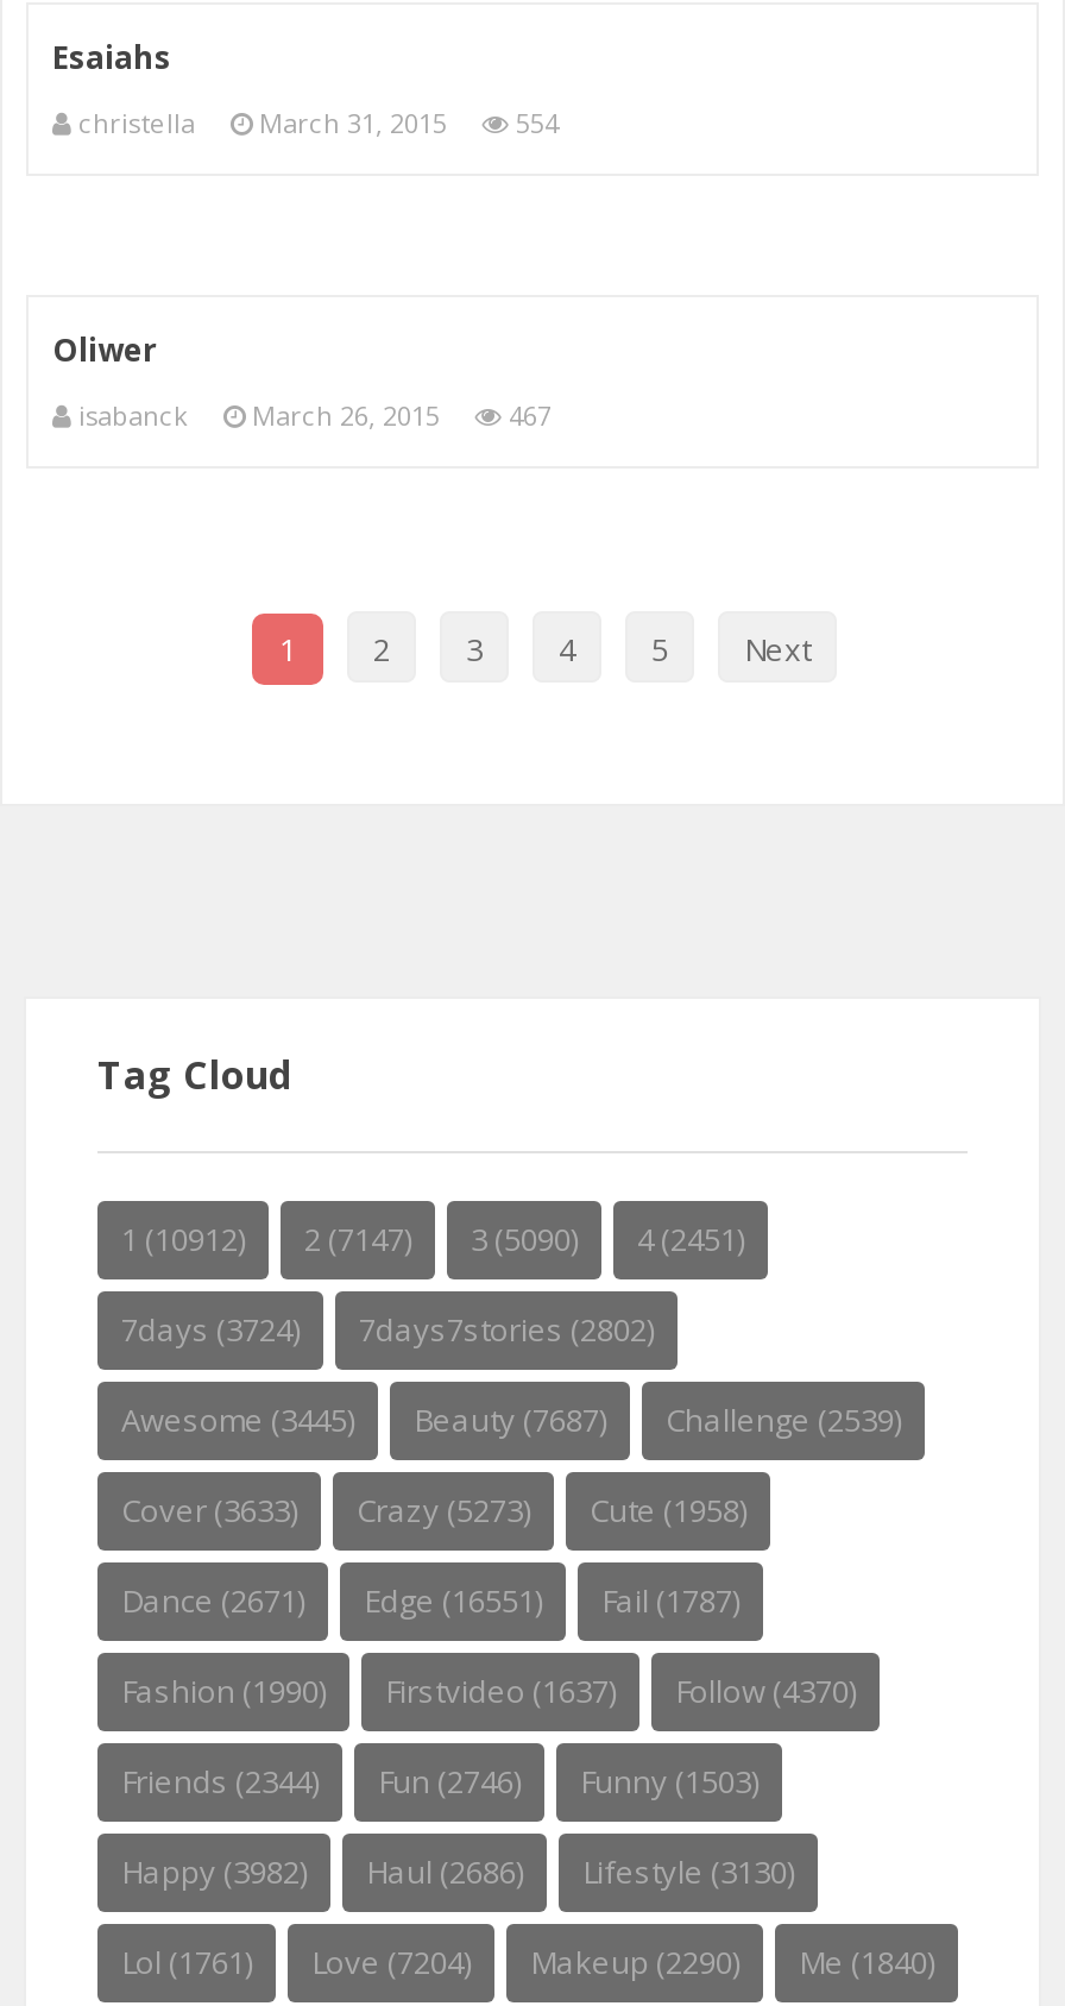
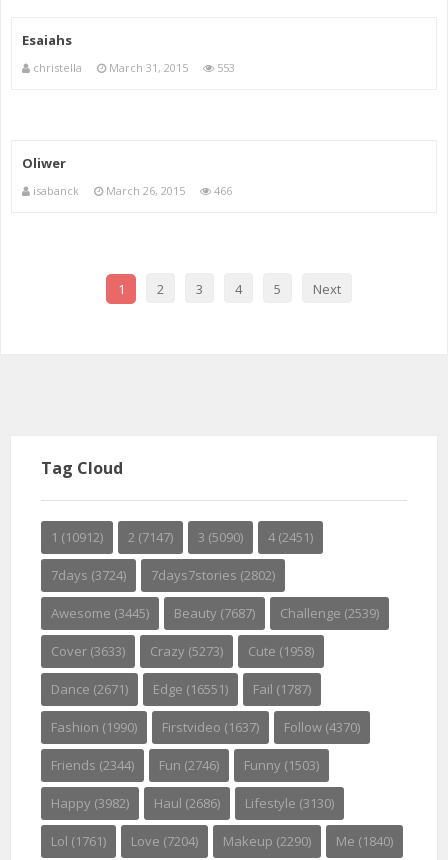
- christella March 31, 2015 554
+ christella March 31, 2015 553

- isabanck March 26, 2015 467
+ isabanck March 26, 2015 466
